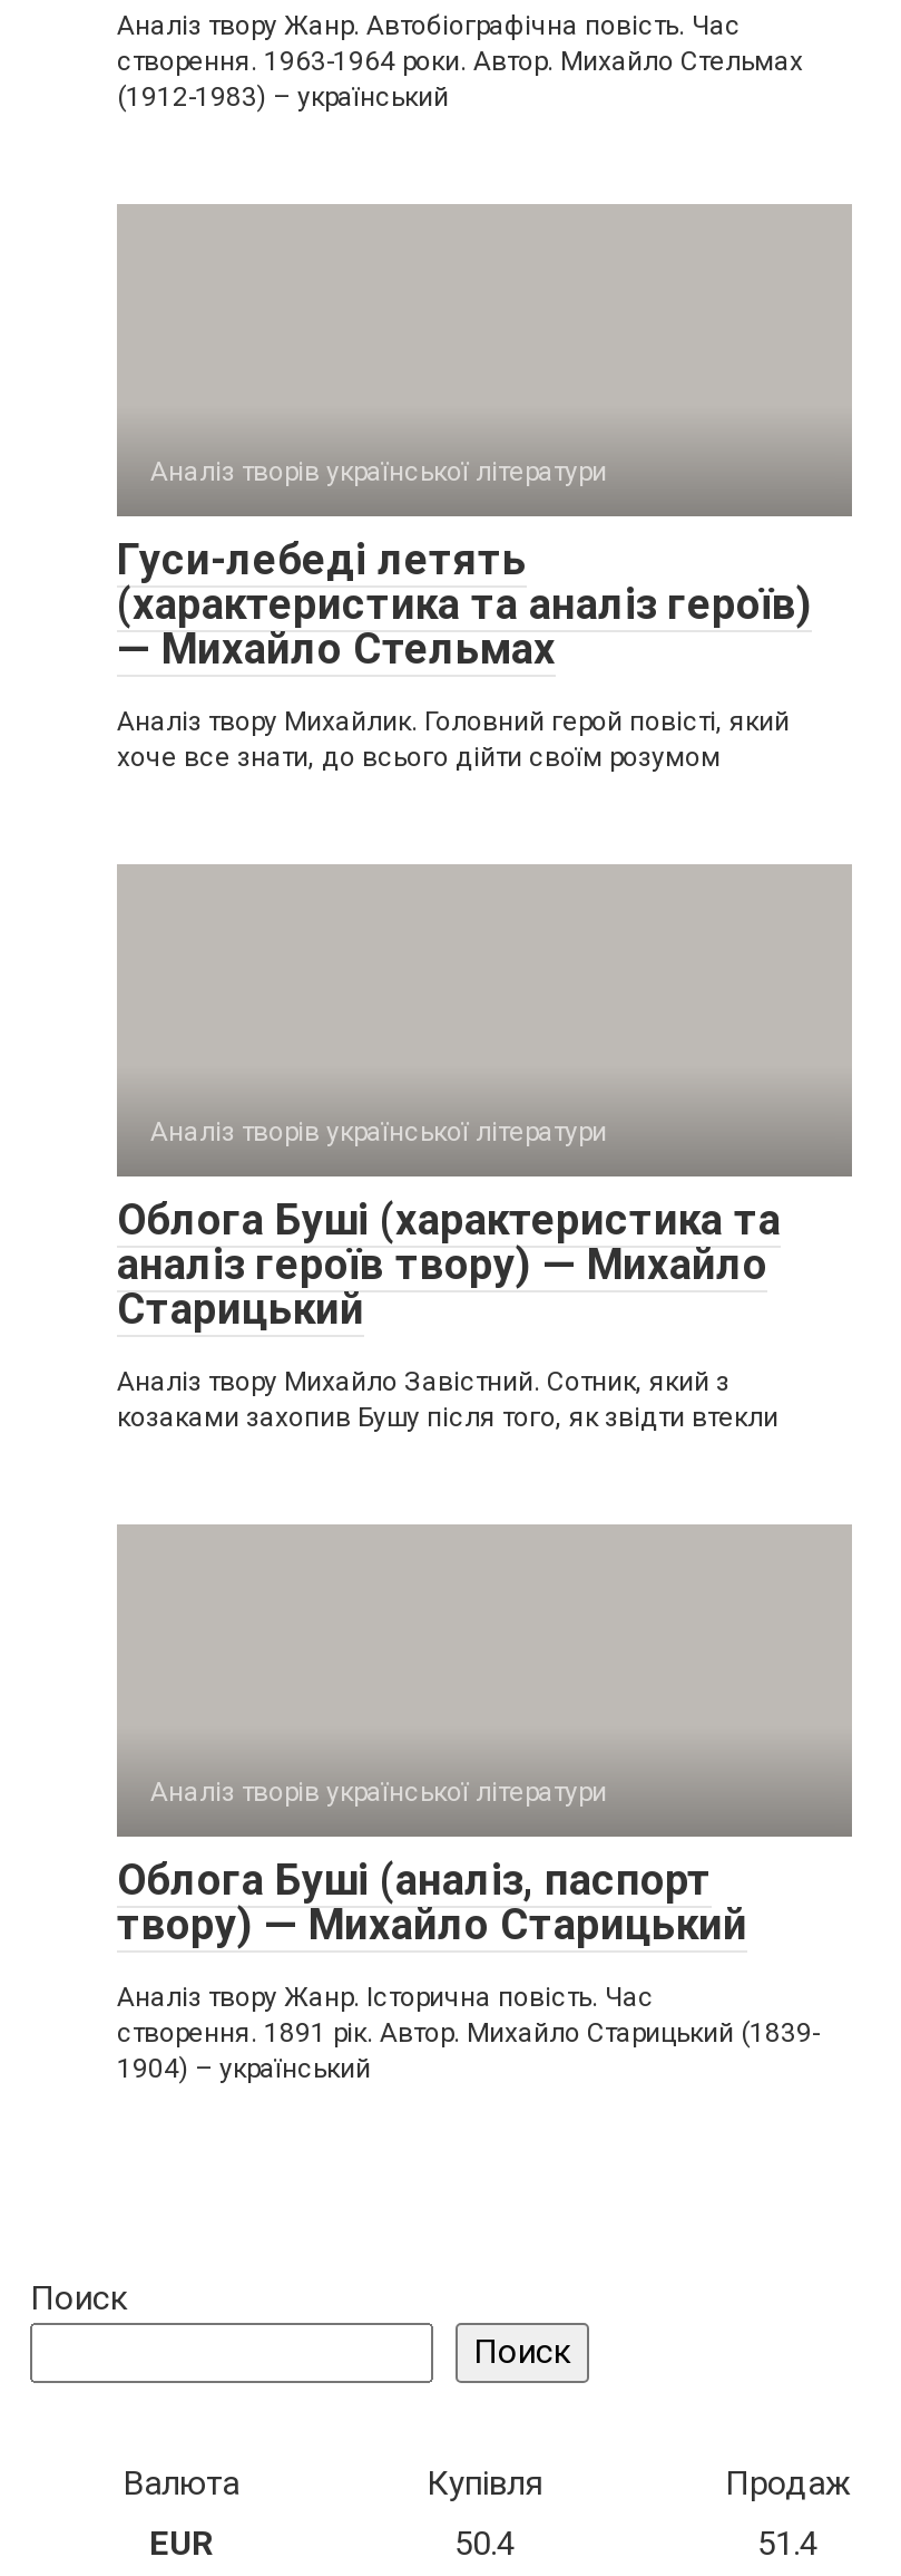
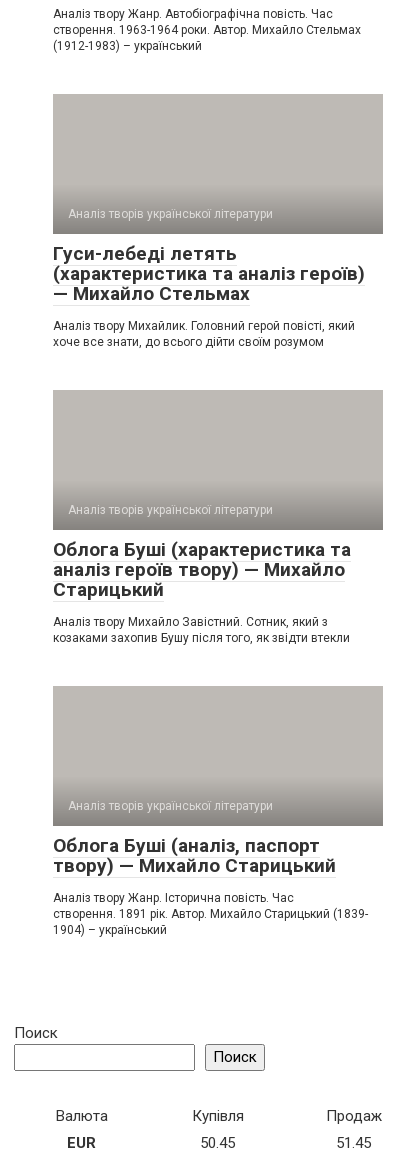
- 50.4
+ 50.45

- 51.4
+ 51.45
